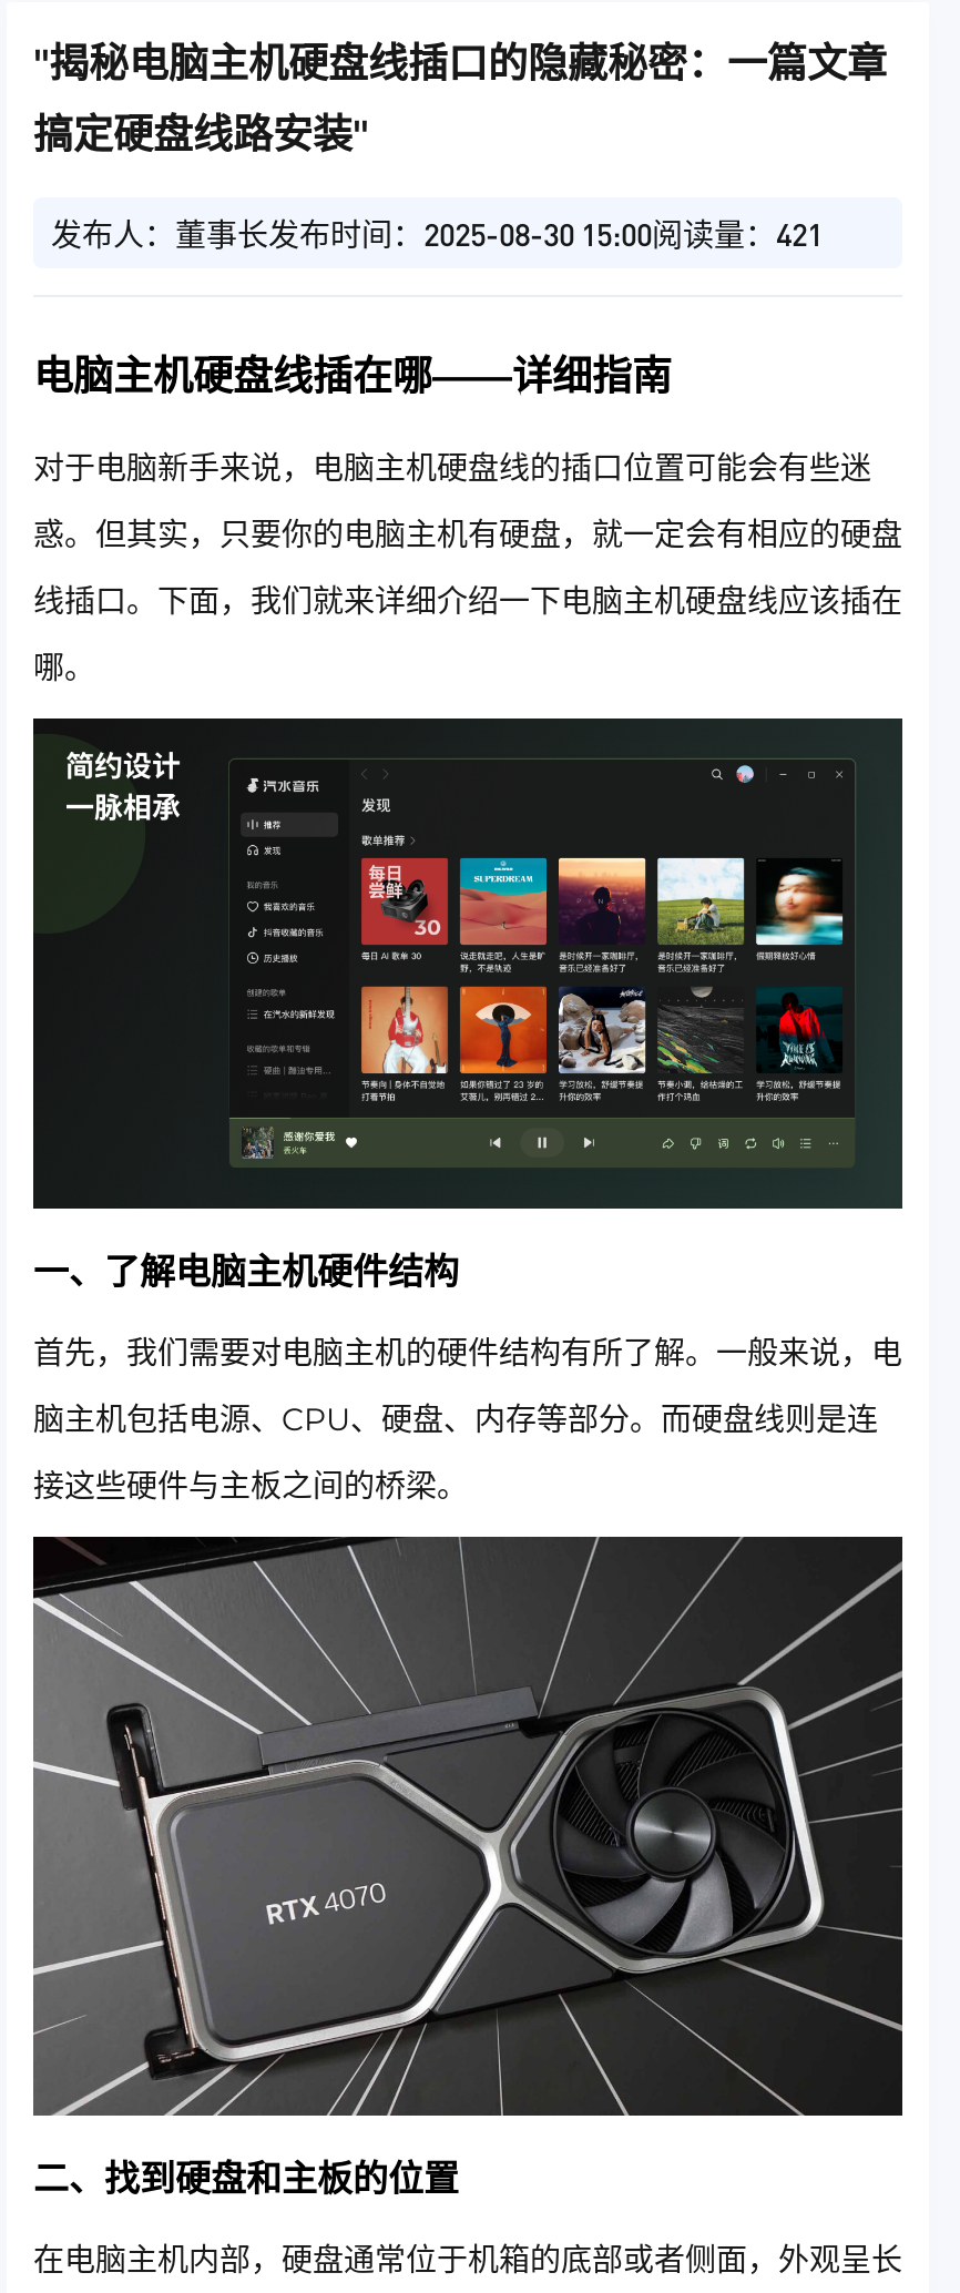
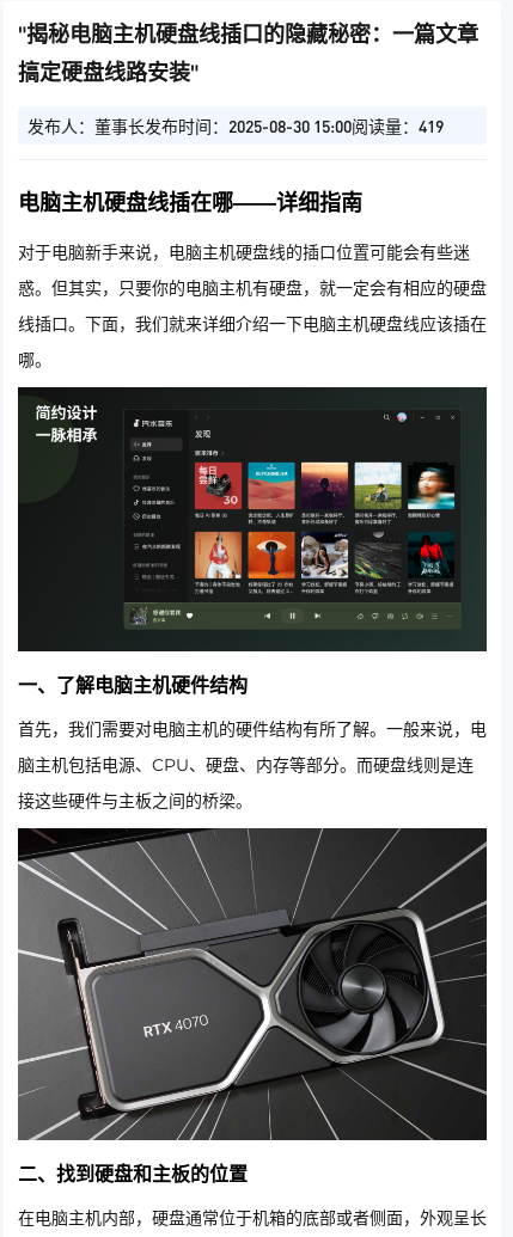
- 发布人：董事长发布时间：2025-08-30 15:00阅读量：421
+ 发布人：董事长发布时间：2025-08-30 15:00阅读量：419
